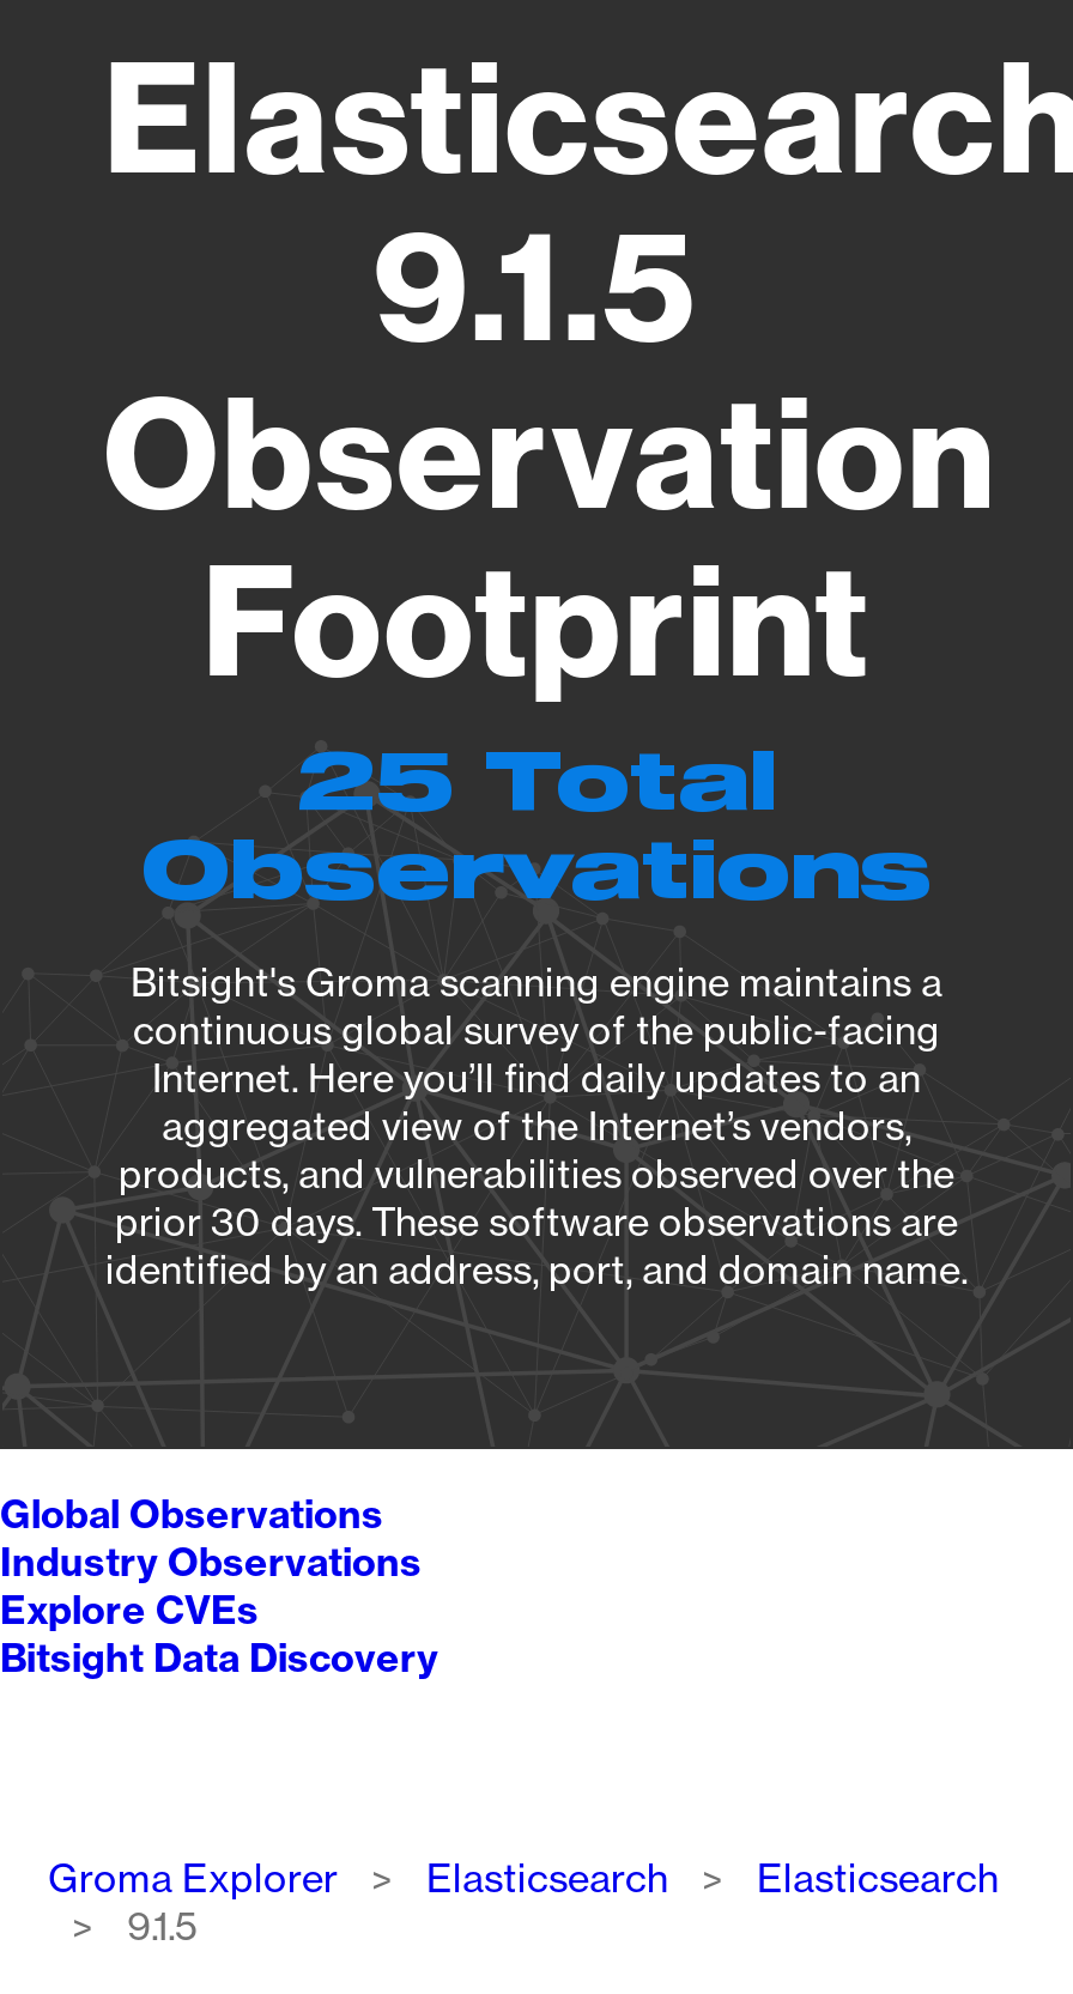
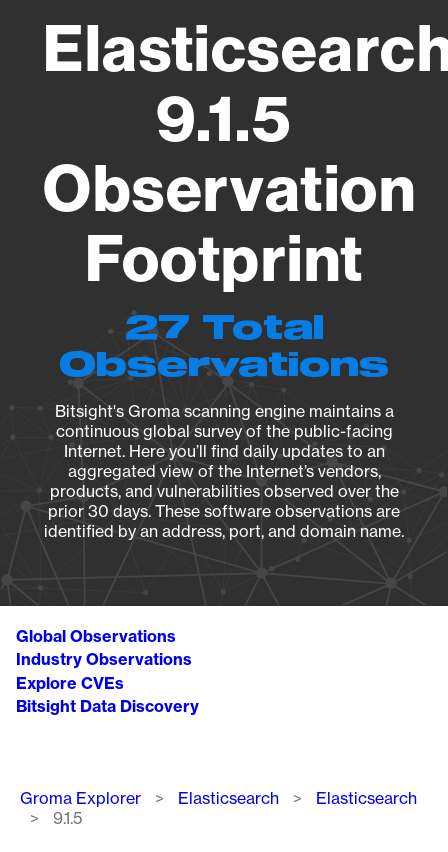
- 25 Total
+ 27 Total
